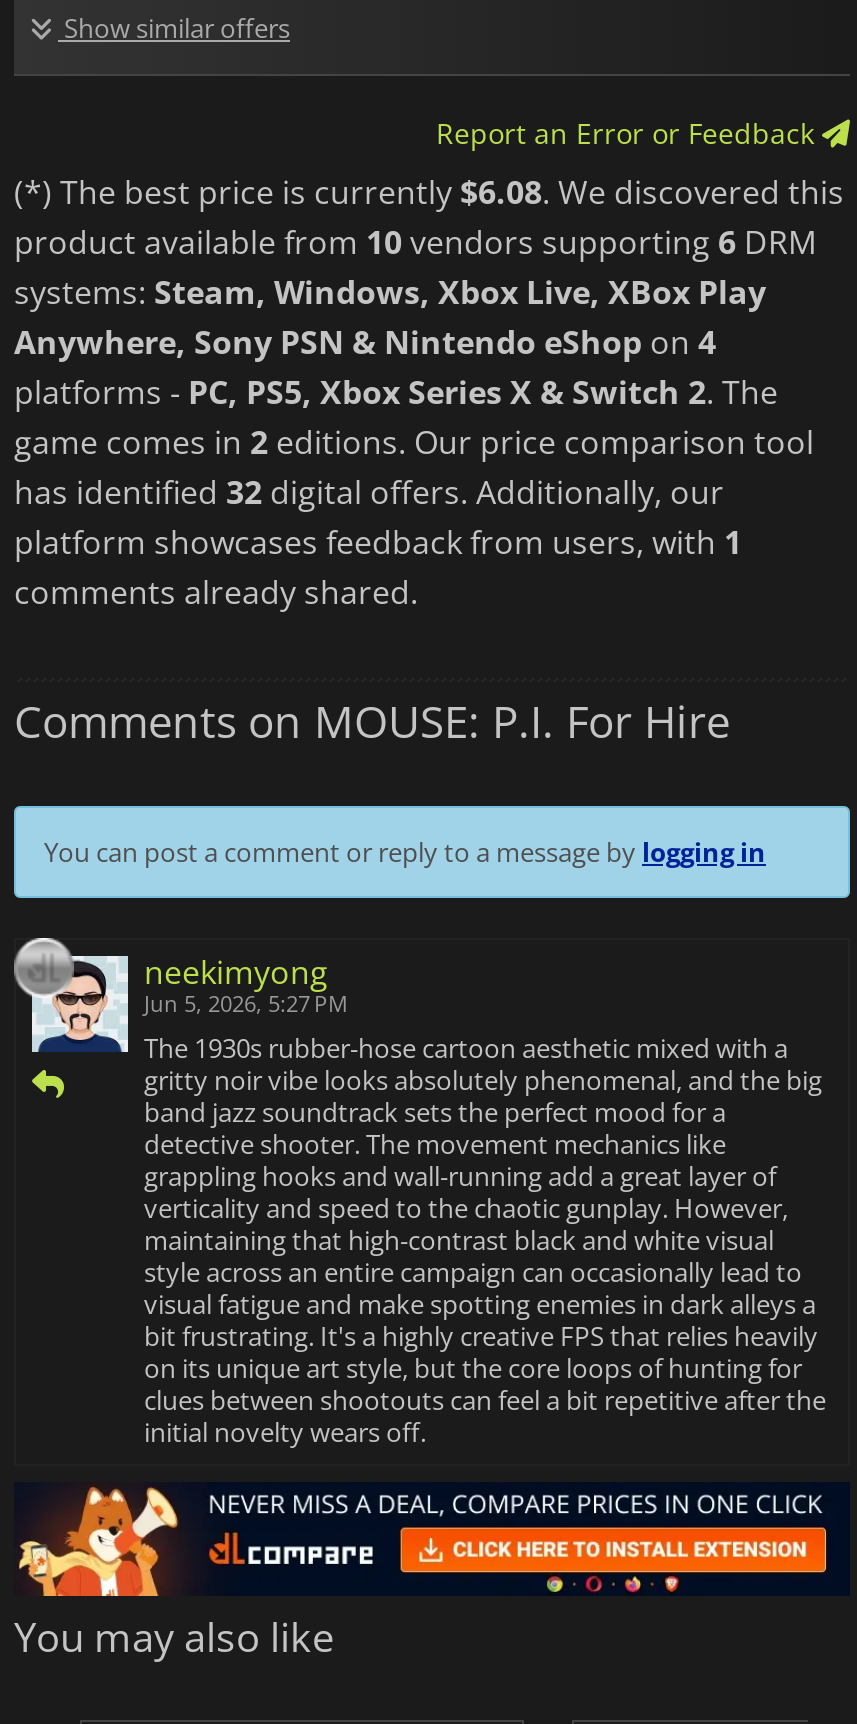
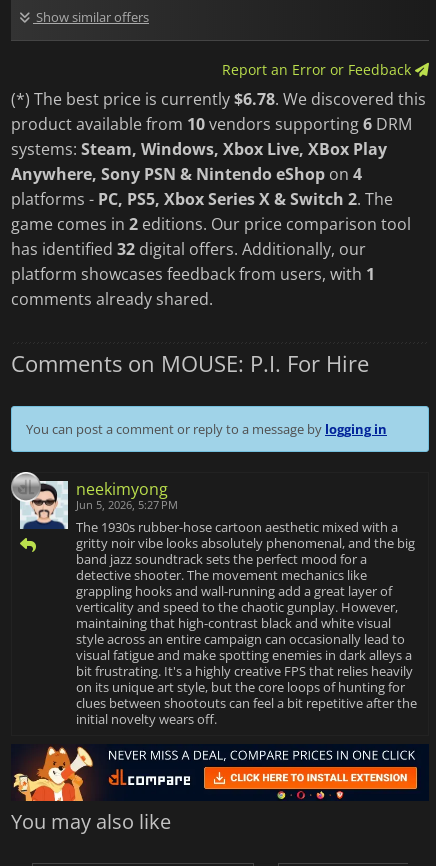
- (*) The best price is currently $6.08. We discovered this
+ (*) The best price is currently $6.78. We discovered this
